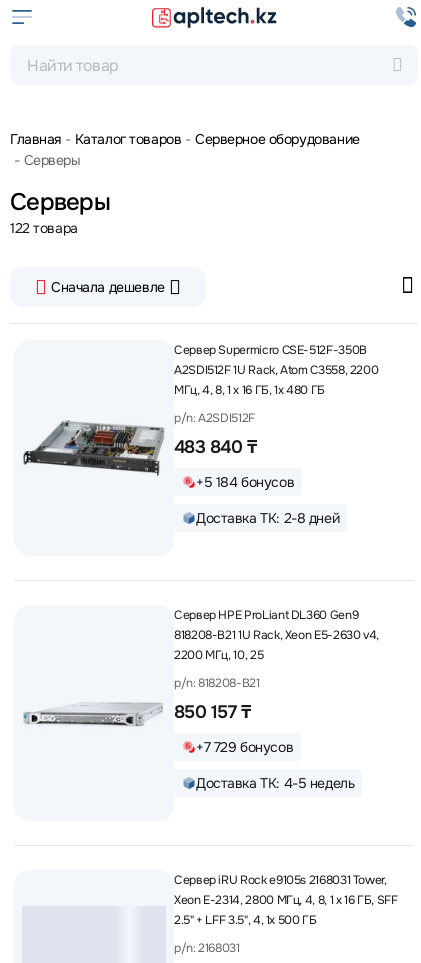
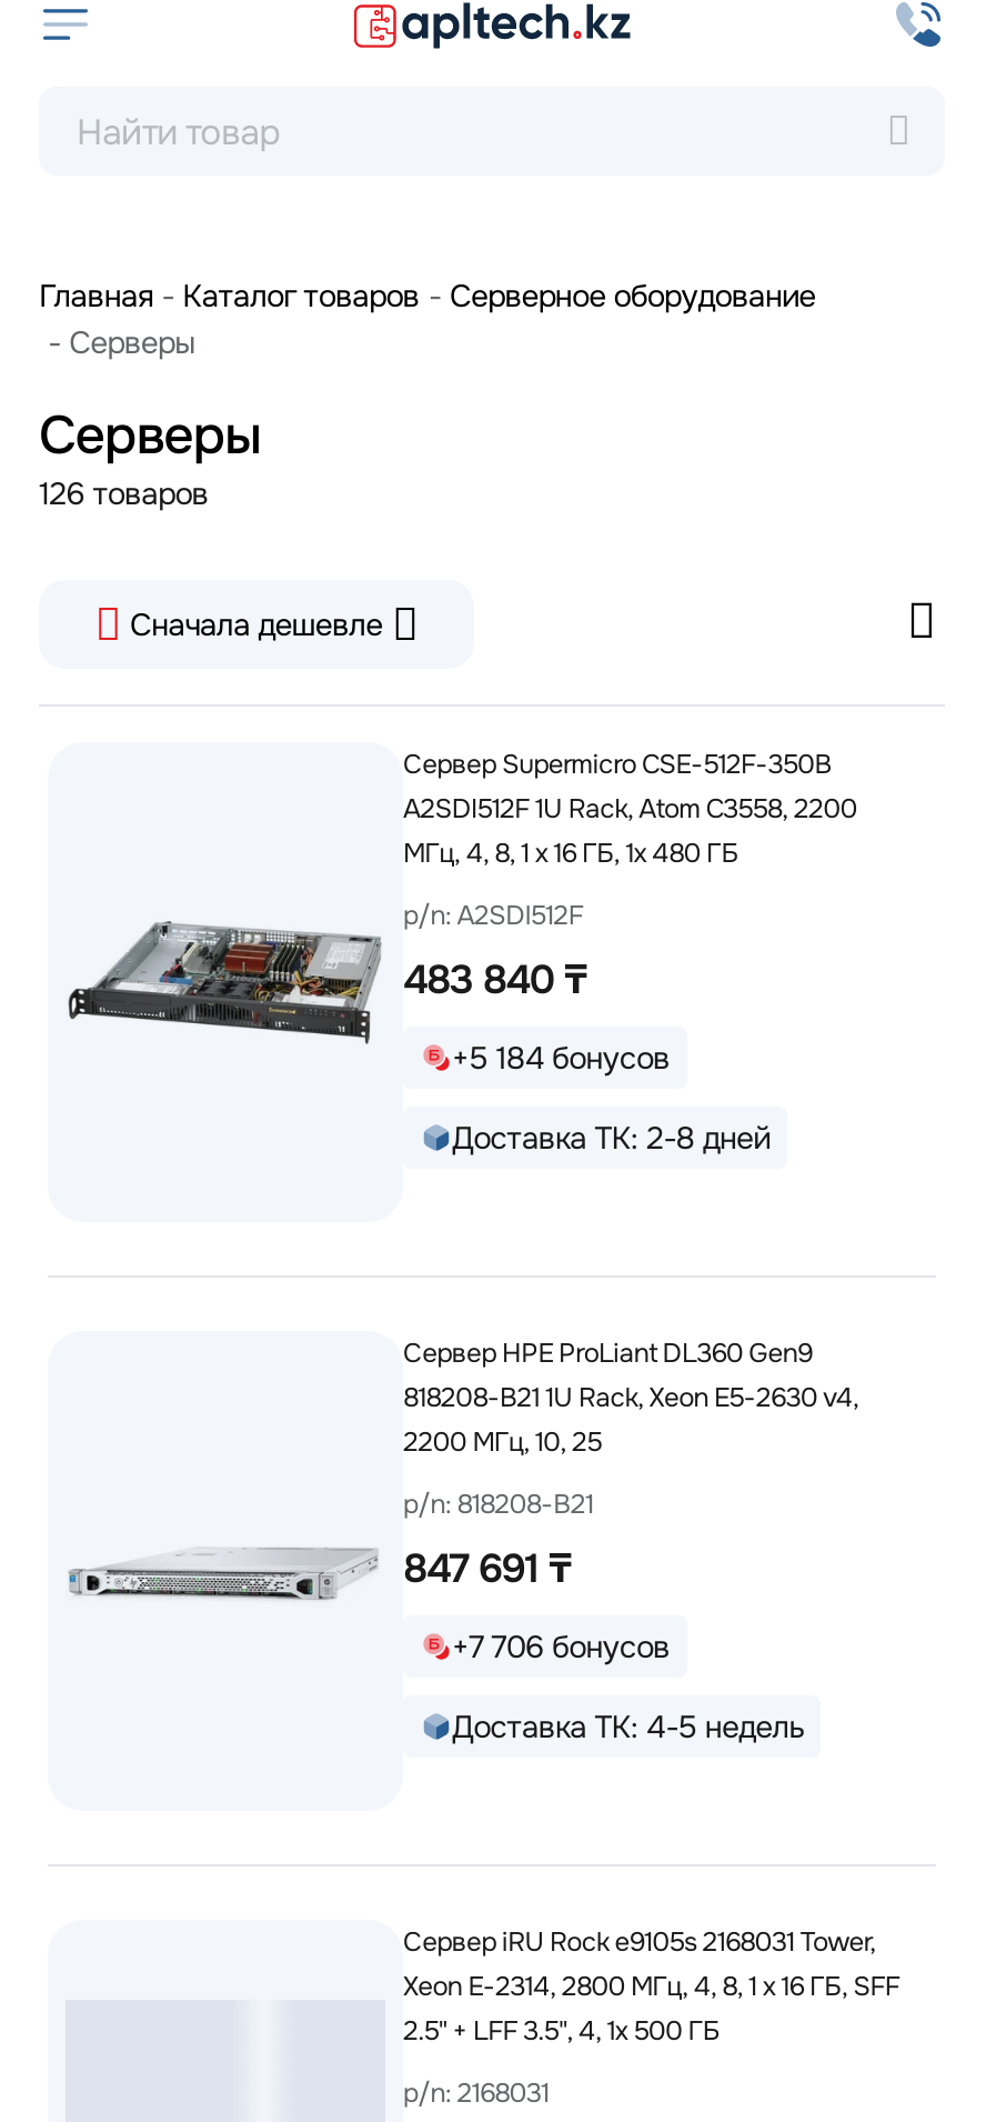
- 122 товара
+ 126 товаров

- 850 157 ₸
+ 847 691 ₸

- +7 729 бонусов
+ +7 706 бонусов
